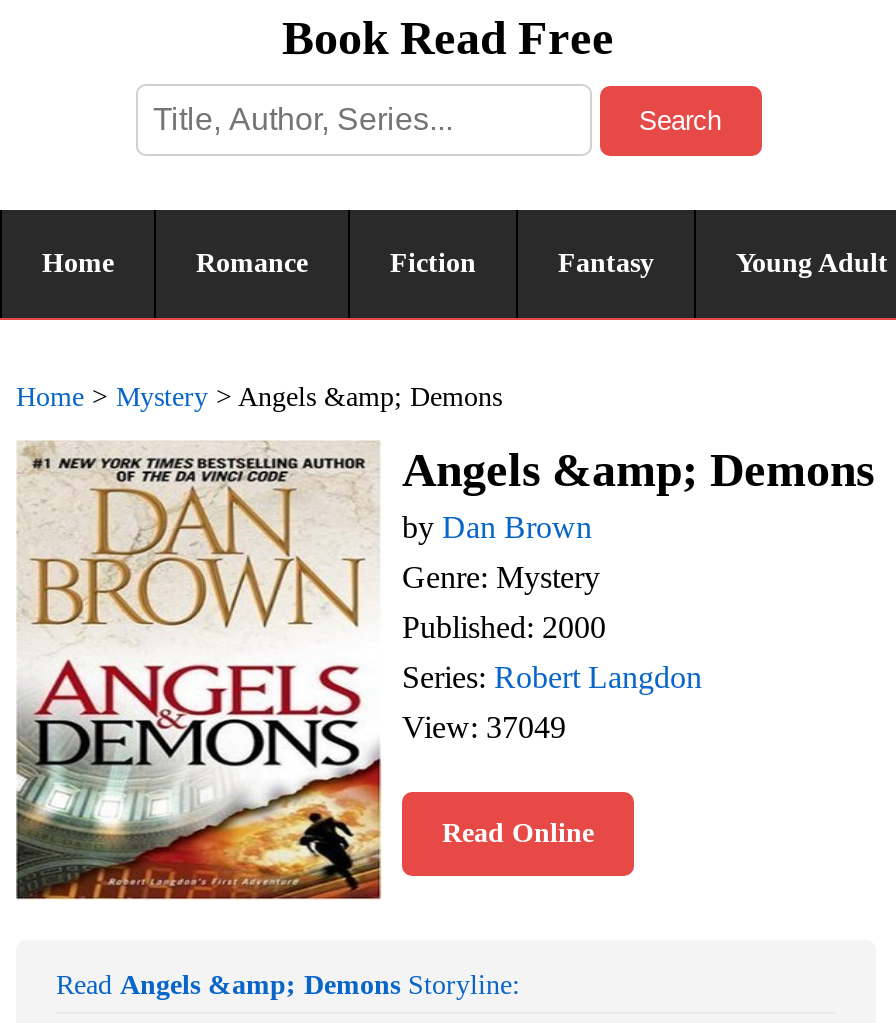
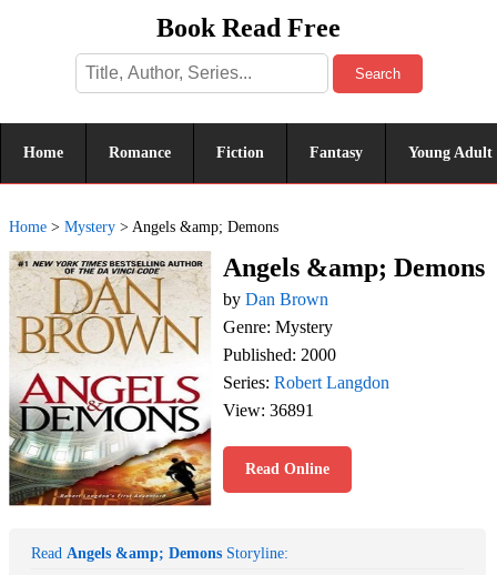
- View: 37049
+ View: 36891
